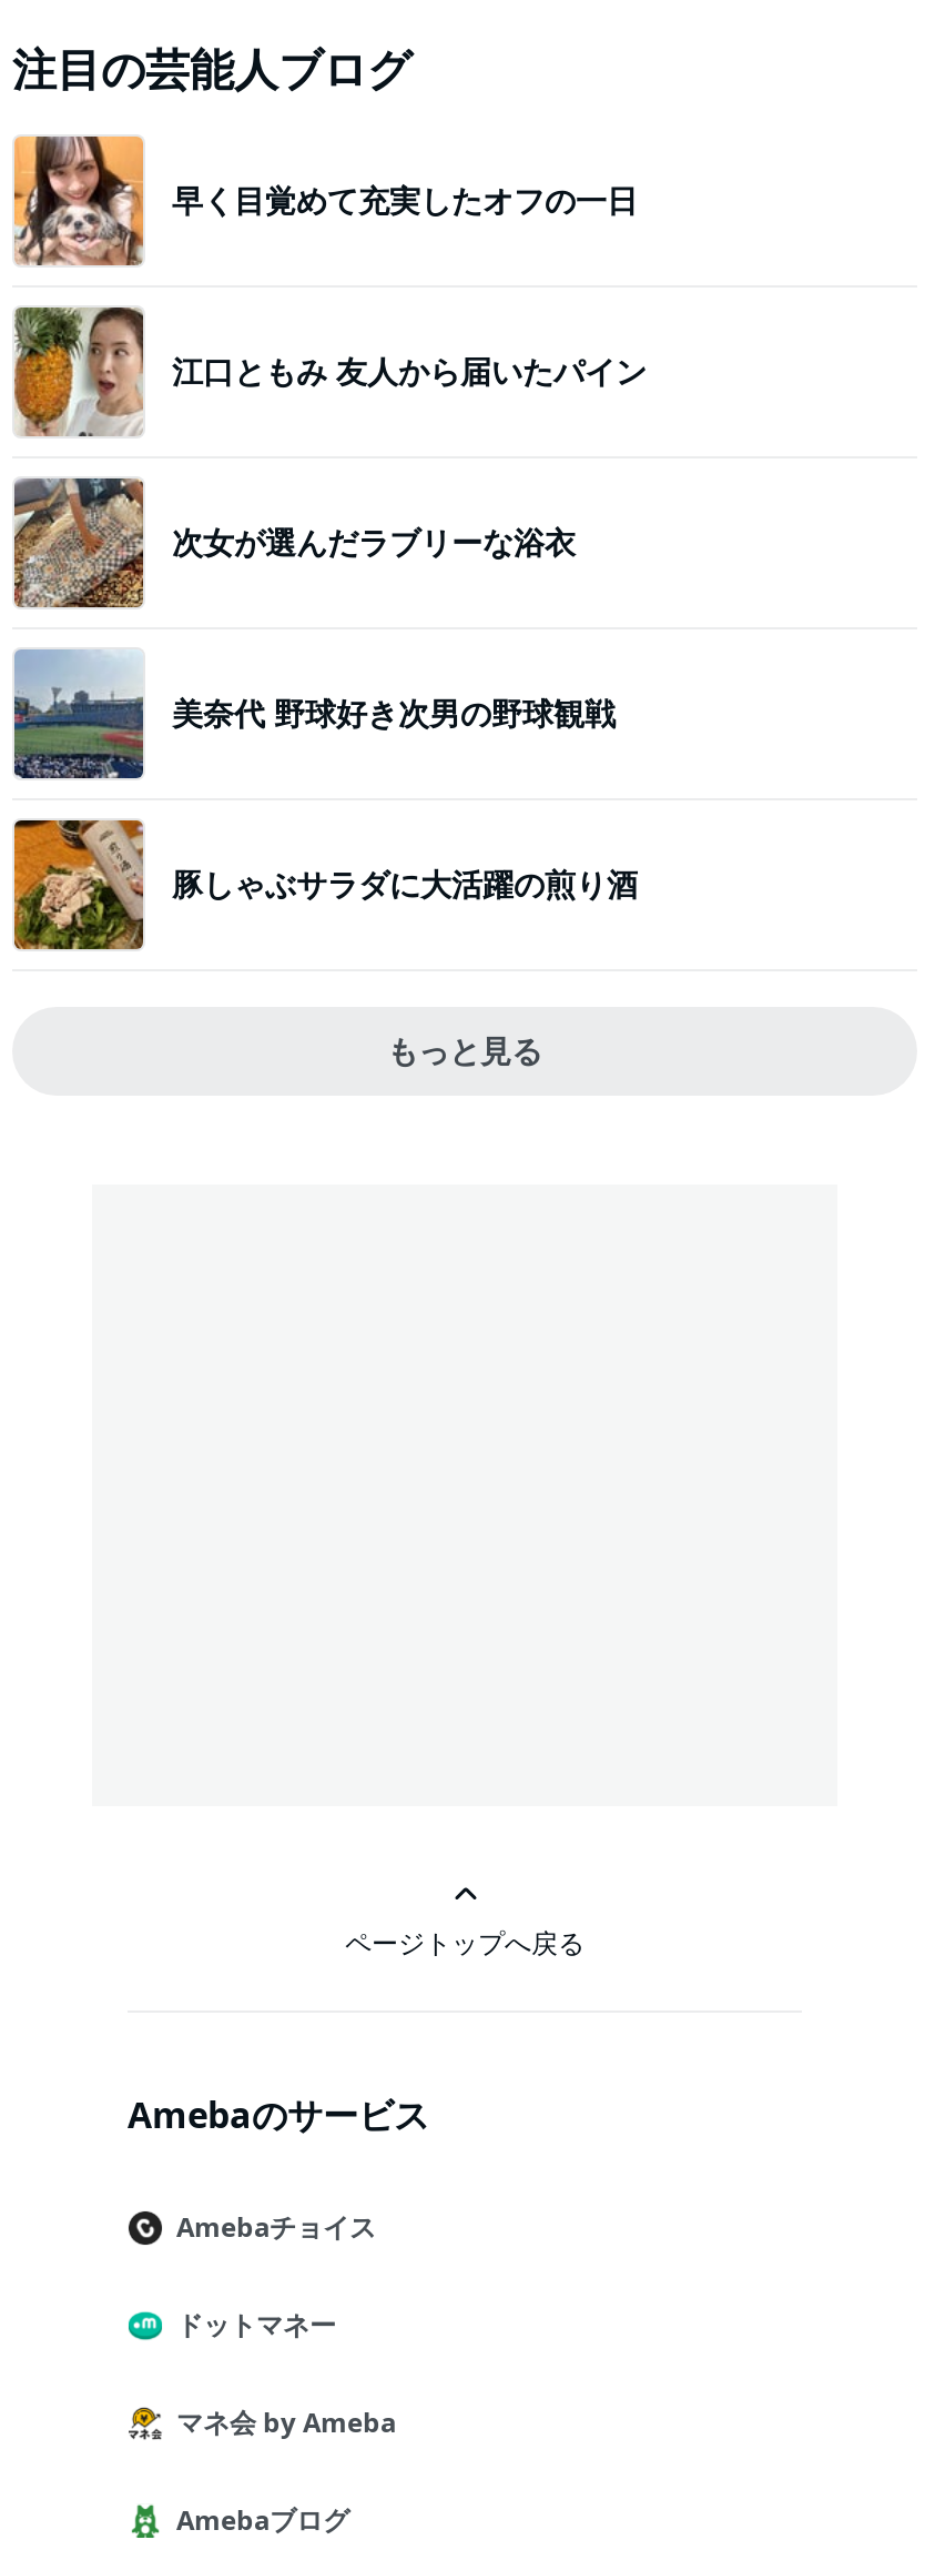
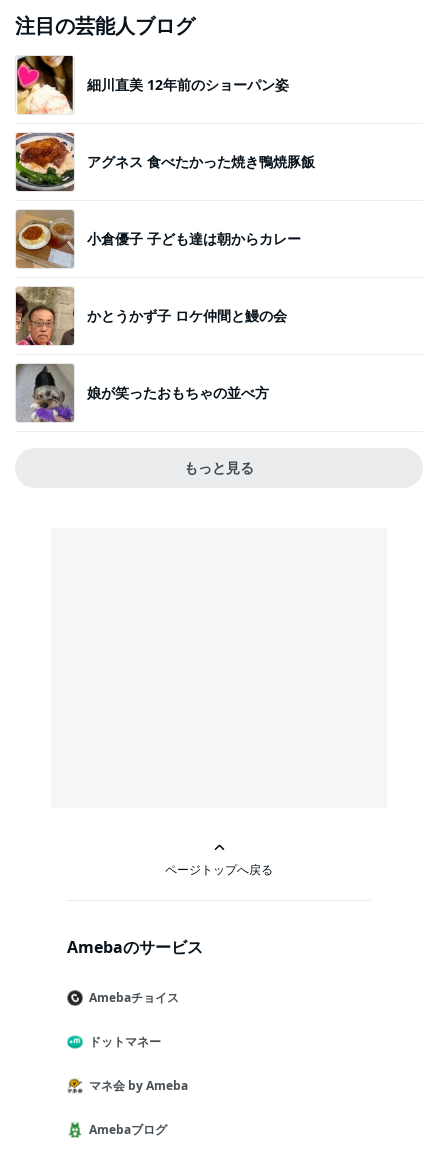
- [image]
- 早く目覚めて充実したオフの一日
+ [image]
+ 細川直美 12年前のショーパン姿

- [image]
- 江口ともみ 友人から届いたパイン
+ [image]
+ アグネス 食べたかった焼き鴨焼豚飯

- [image]
- 次女が選んだラブリーな浴衣
+ [image]
+ 小倉優子 子ども達は朝からカレー

- [image]
- 美奈代 野球好き次男の野球観戦
+ [image]
+ かとうかず子 ロケ仲間と鰻の会

- [image]
- 豚しゃぶサラダに大活躍の煎り酒
+ [image]
+ 娘が笑ったおもちゃの並べ方
